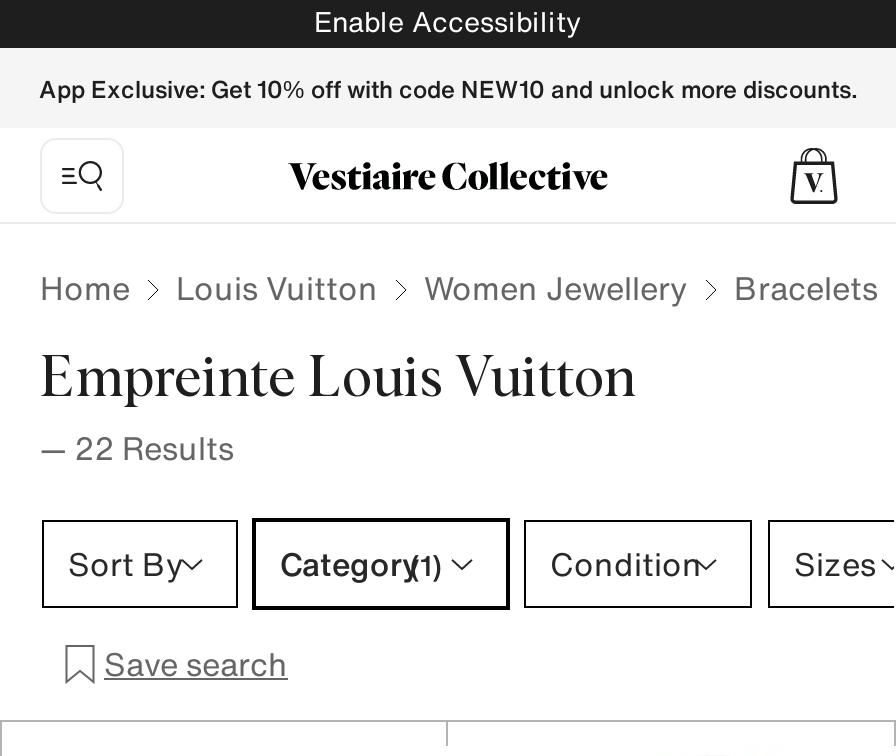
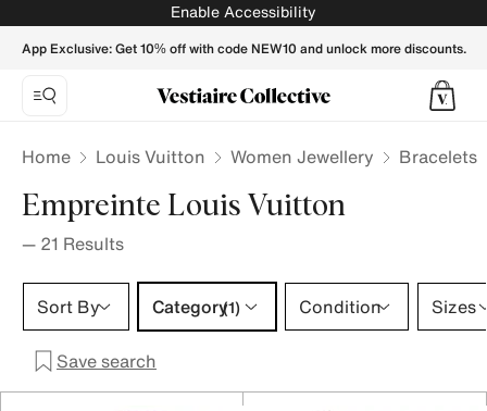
- — 22 Results
+ — 21 Results
